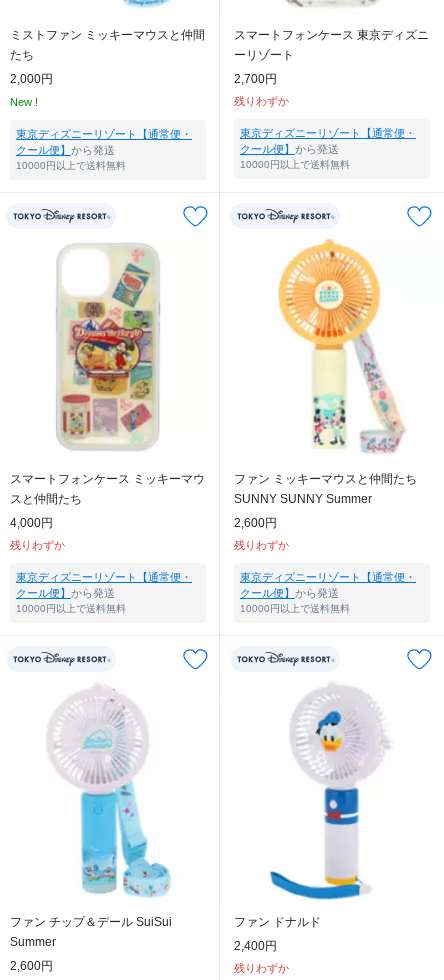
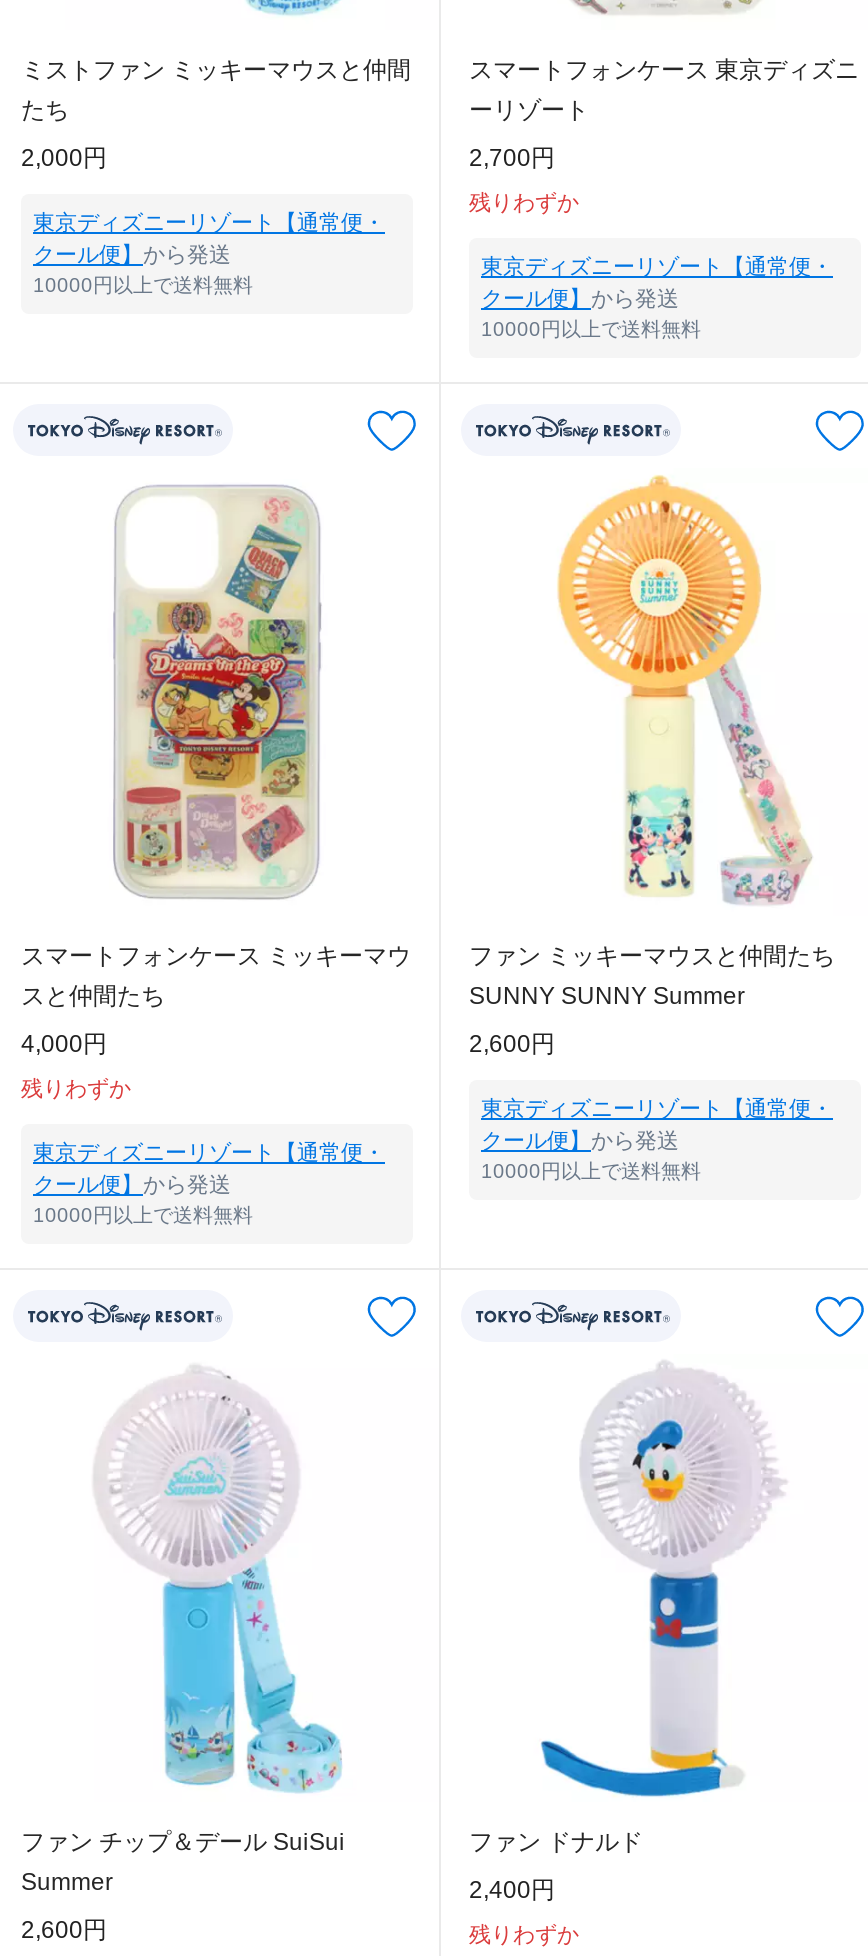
- New !

moved up: 東京ディズニーリゾート【通常便・ | クール便】から発送 | 10000円以上で送料無料

- 残りわずか

moved up: 東京ディズニーリゾート【通常便・ | クール便】から発送 | 10000円以上で送料無料
